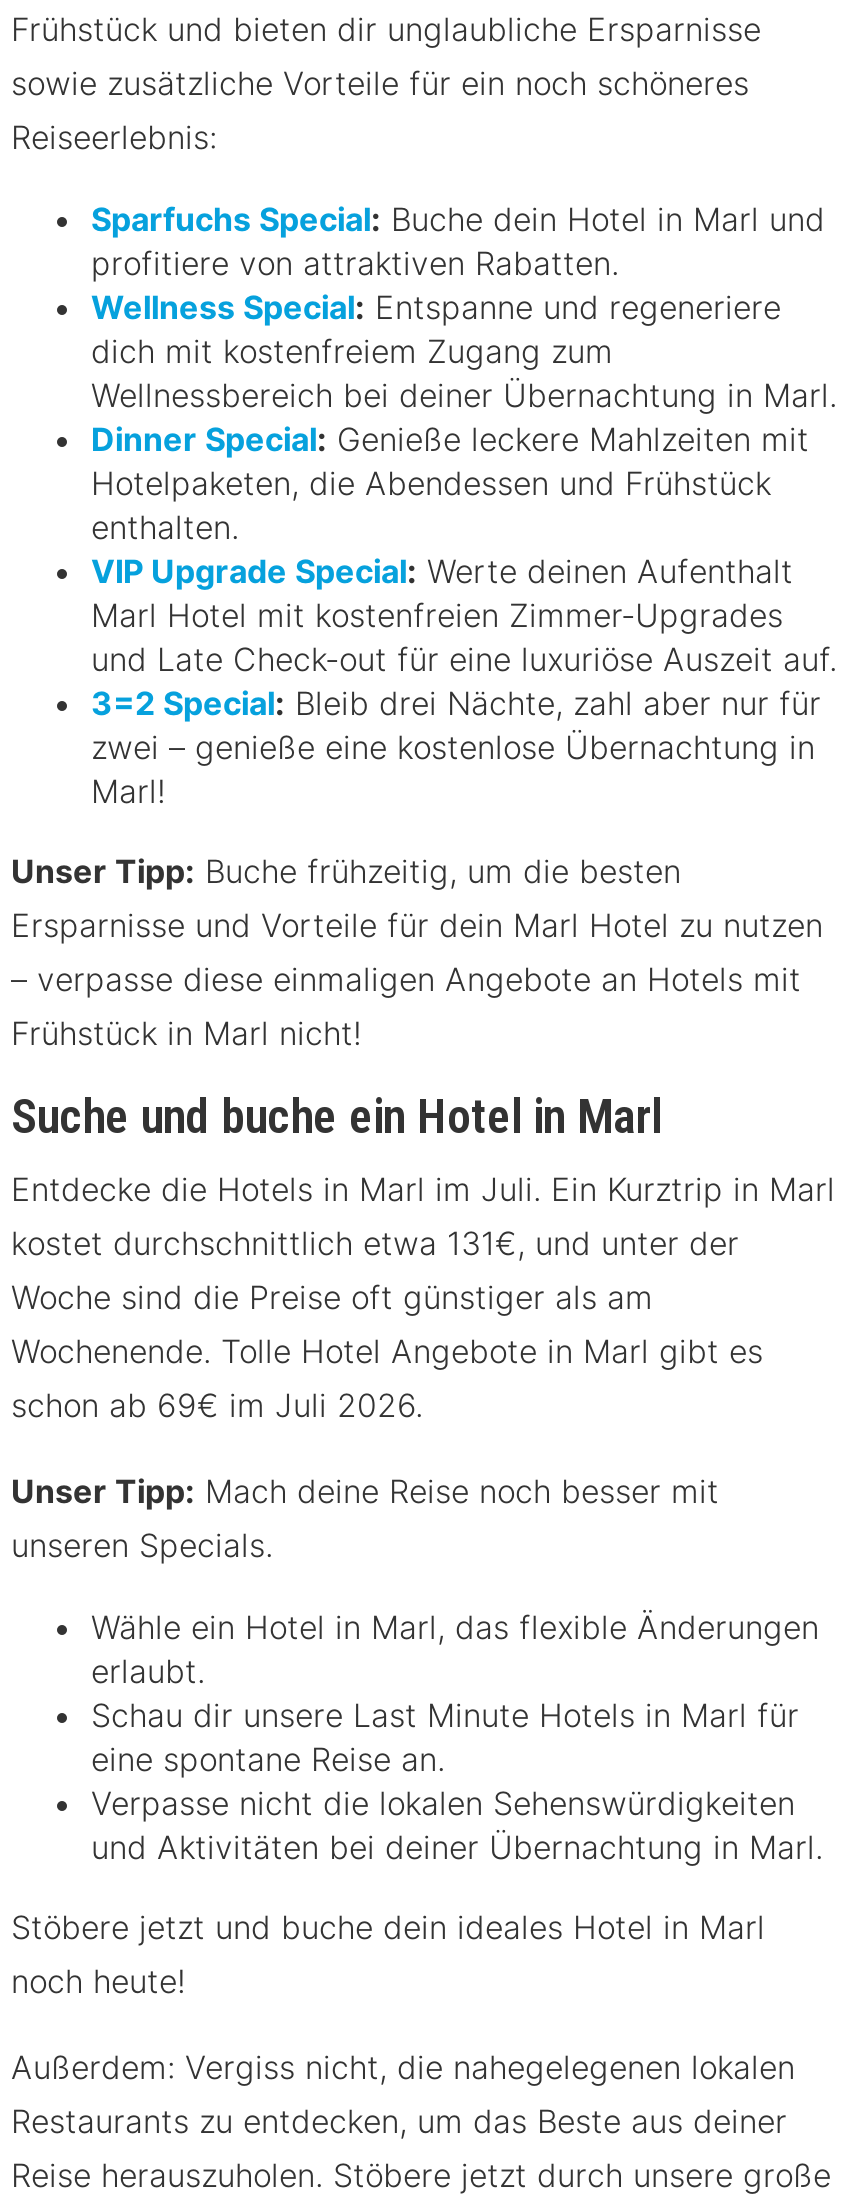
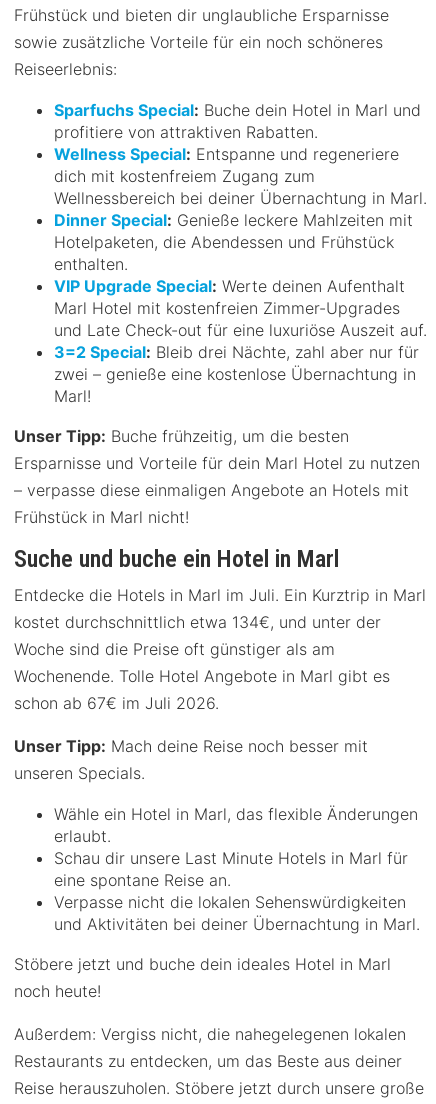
- kostet durchschnittlich etwa 131€, und unter der
+ kostet durchschnittlich etwa 134€, und unter der

- schon ab 69€ im Juli 2026.
+ schon ab 67€ im Juli 2026.
